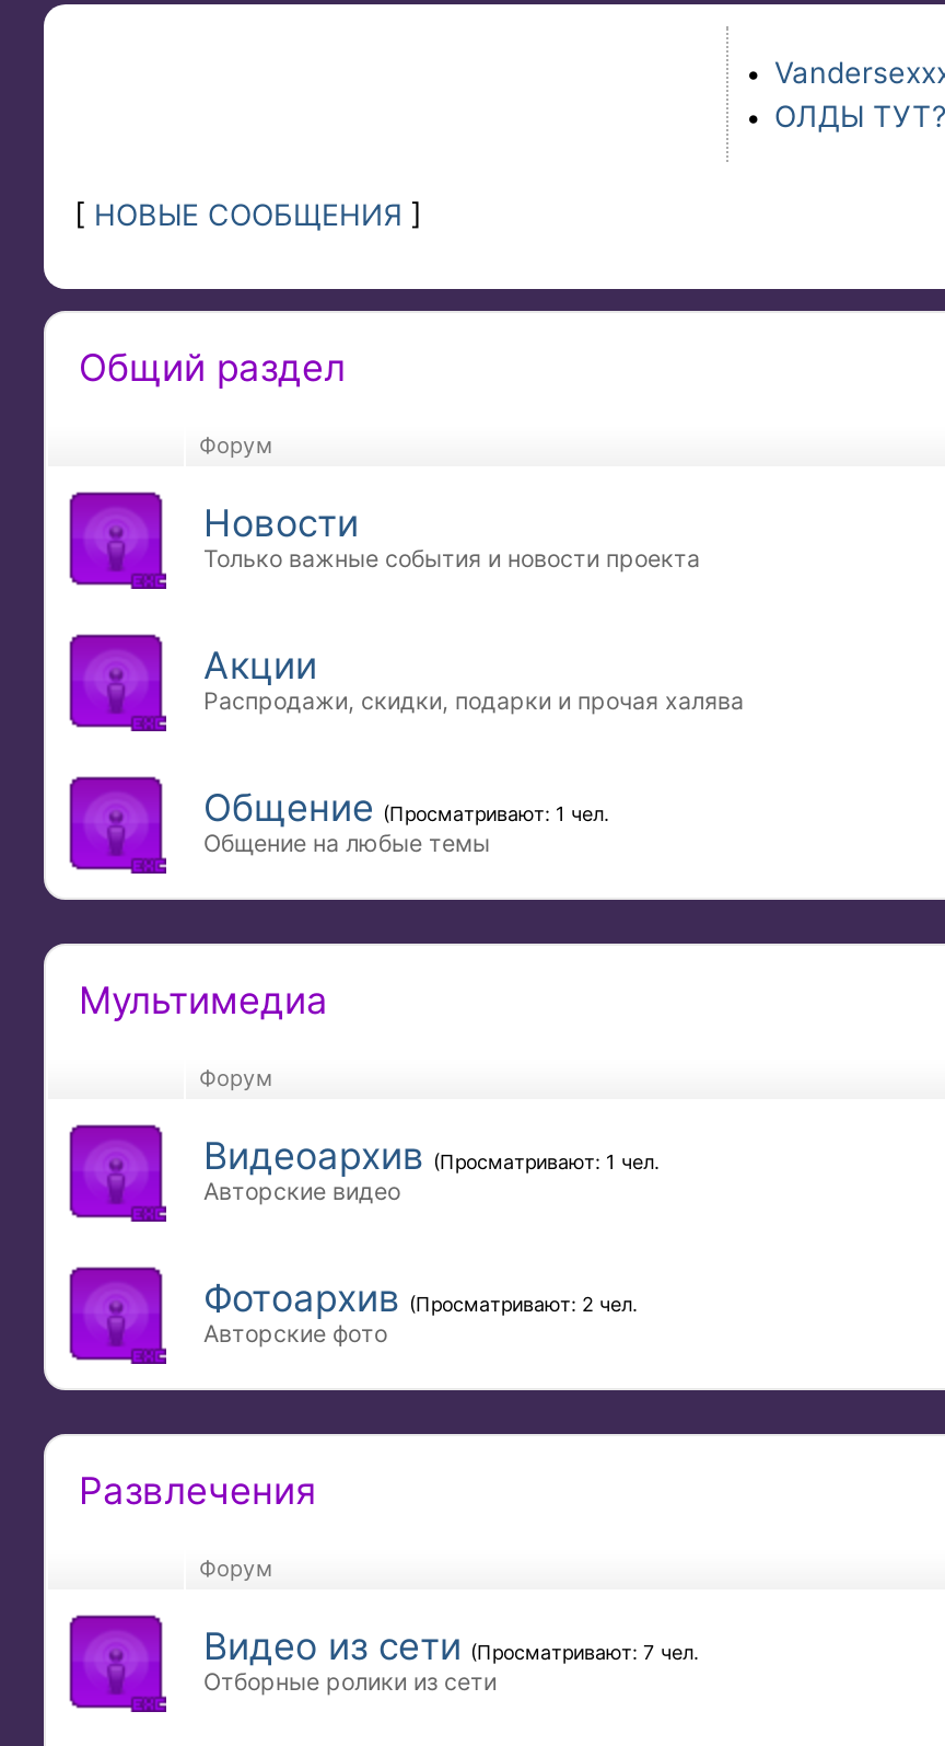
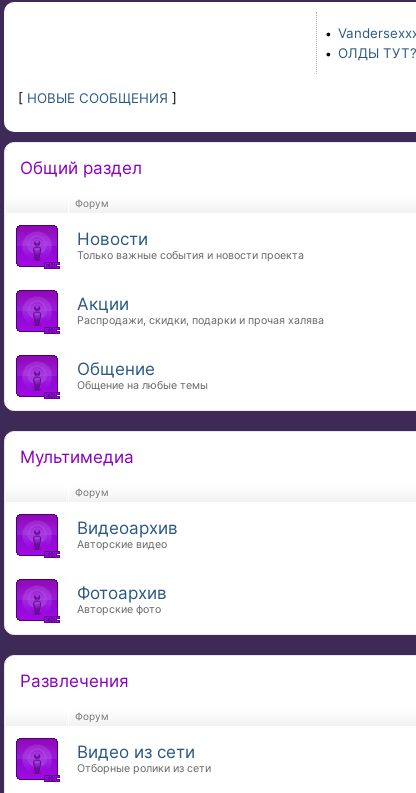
- Общение (Просматривают: 1 чел.
+ Общение

- Видеоархив (Просматривают: 1 чел.
+ Видеоархив

- Фотоархив (Просматривают: 2 чел.
+ Фотоархив

- Видео из сети (Просматривают: 7 чел.
+ Видео из сети
